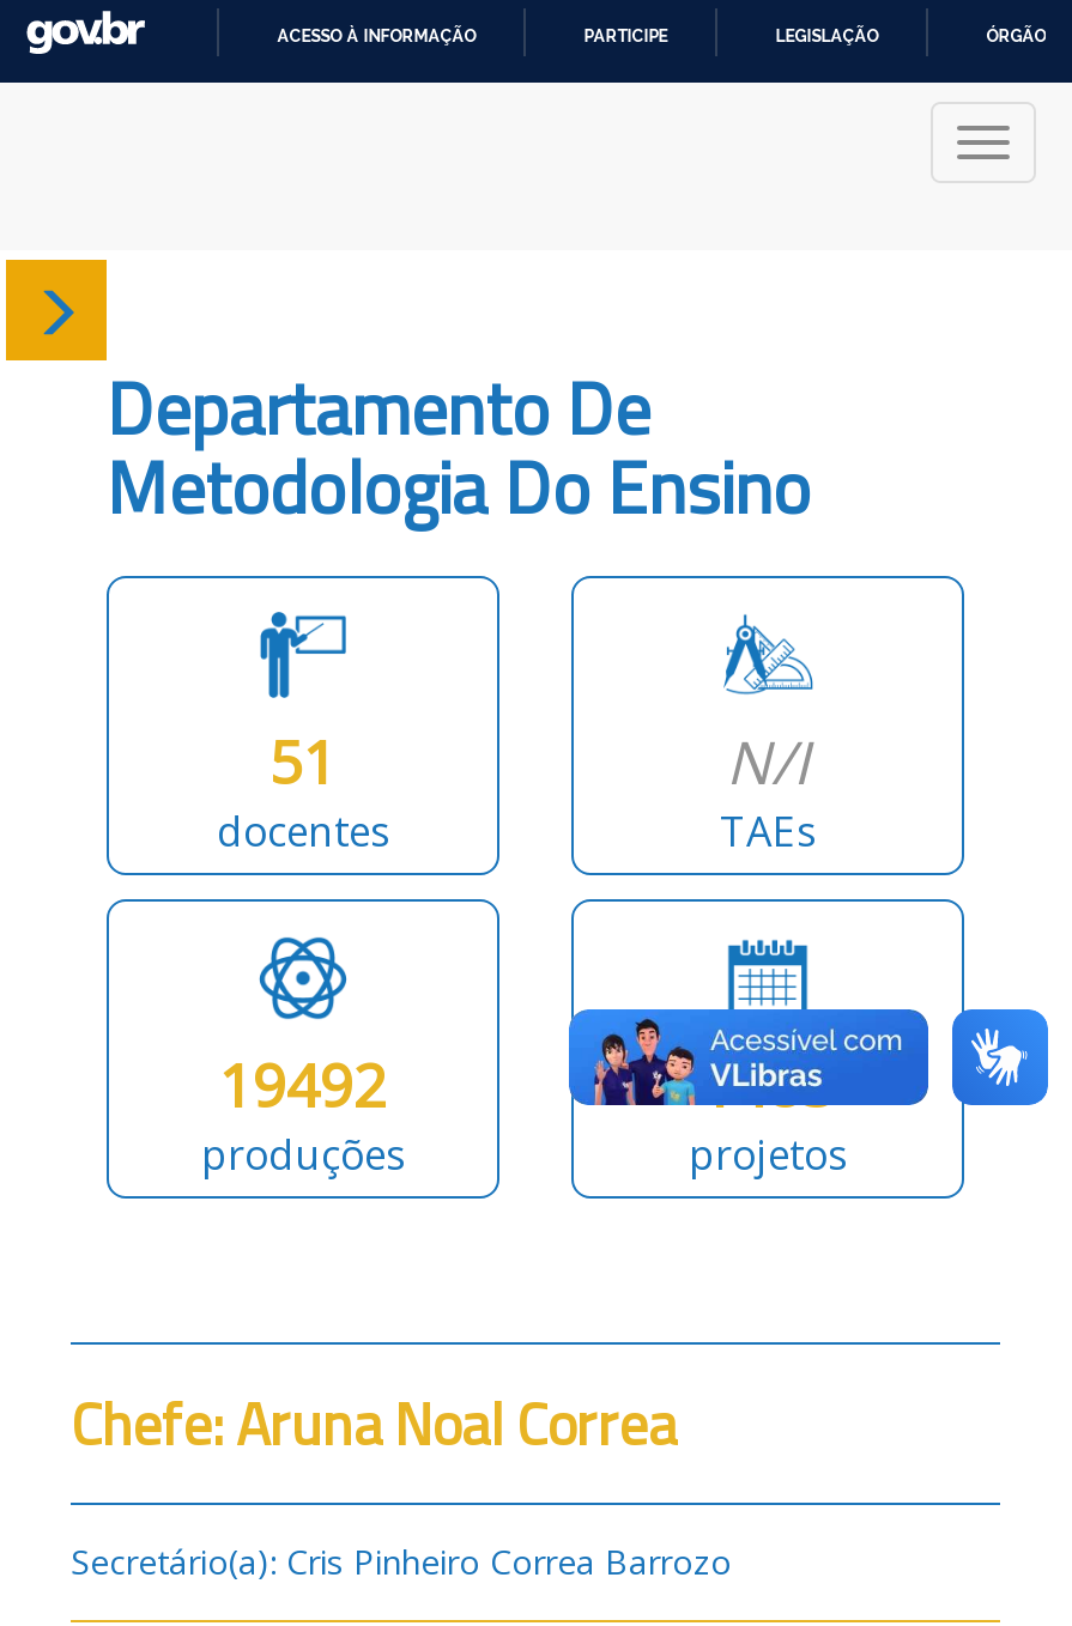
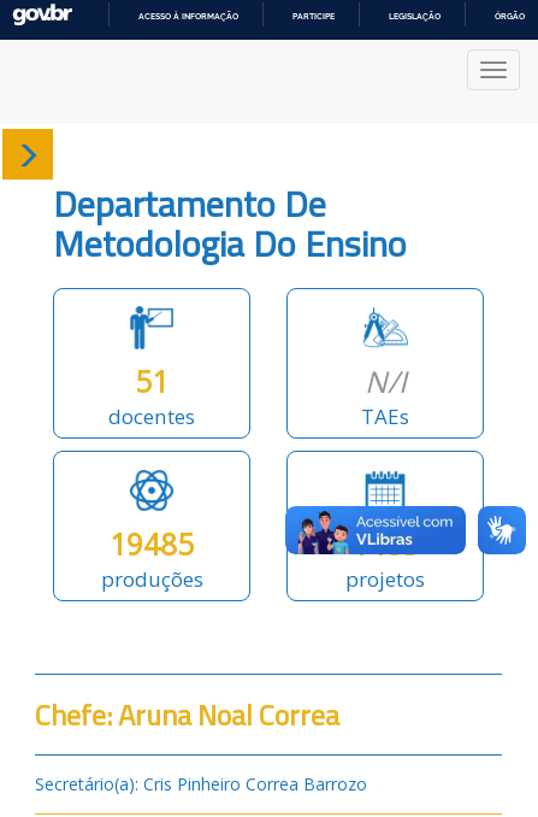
- 19492
+ 19485
